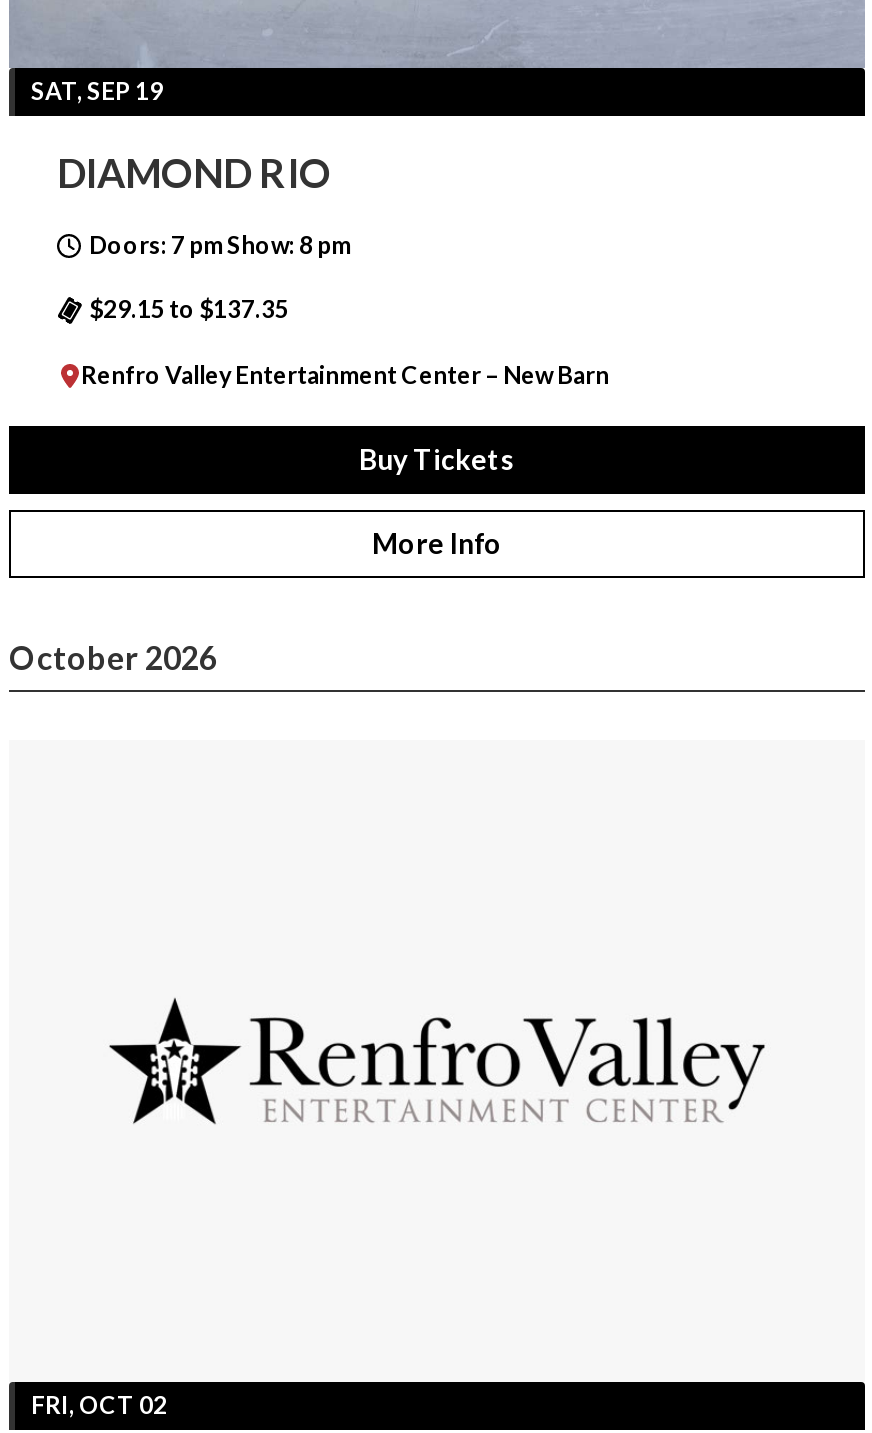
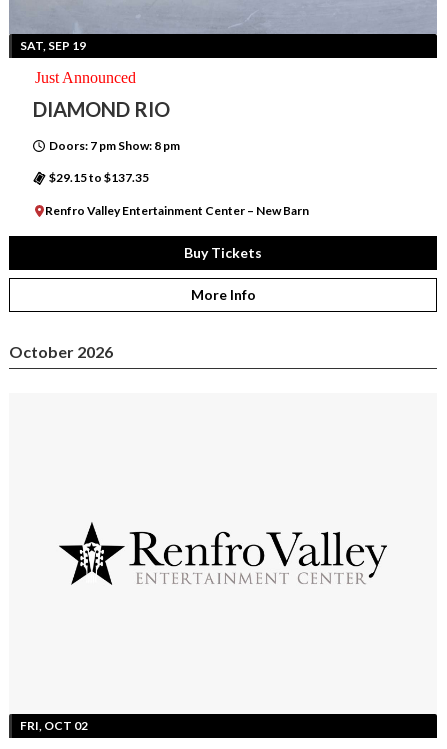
+ Just Announced
